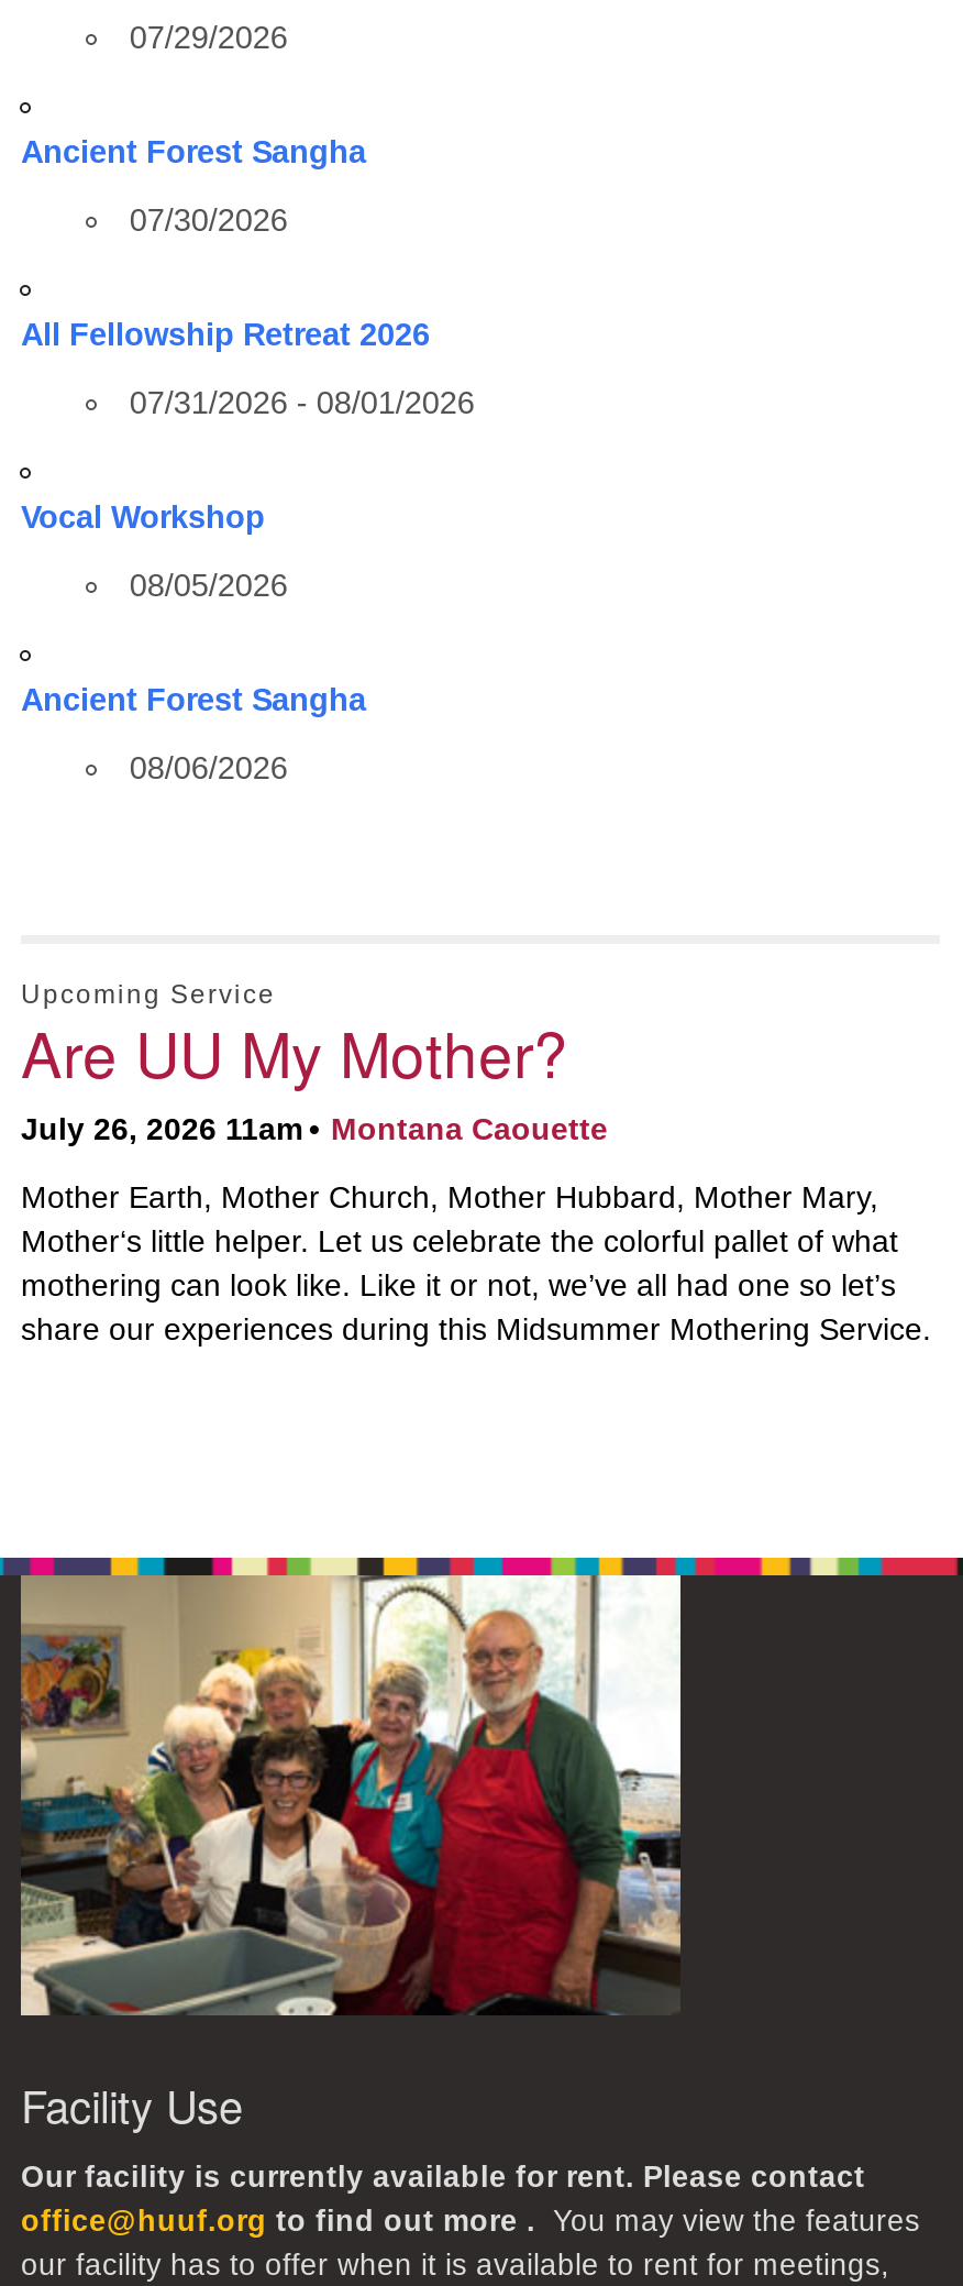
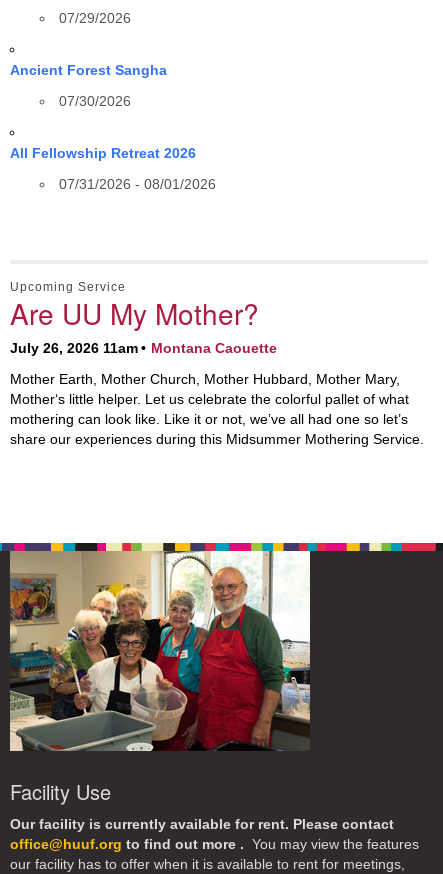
- Vocal Workshop
- 08/05/2026
- Ancient Forest Sangha
- 08/06/2026
